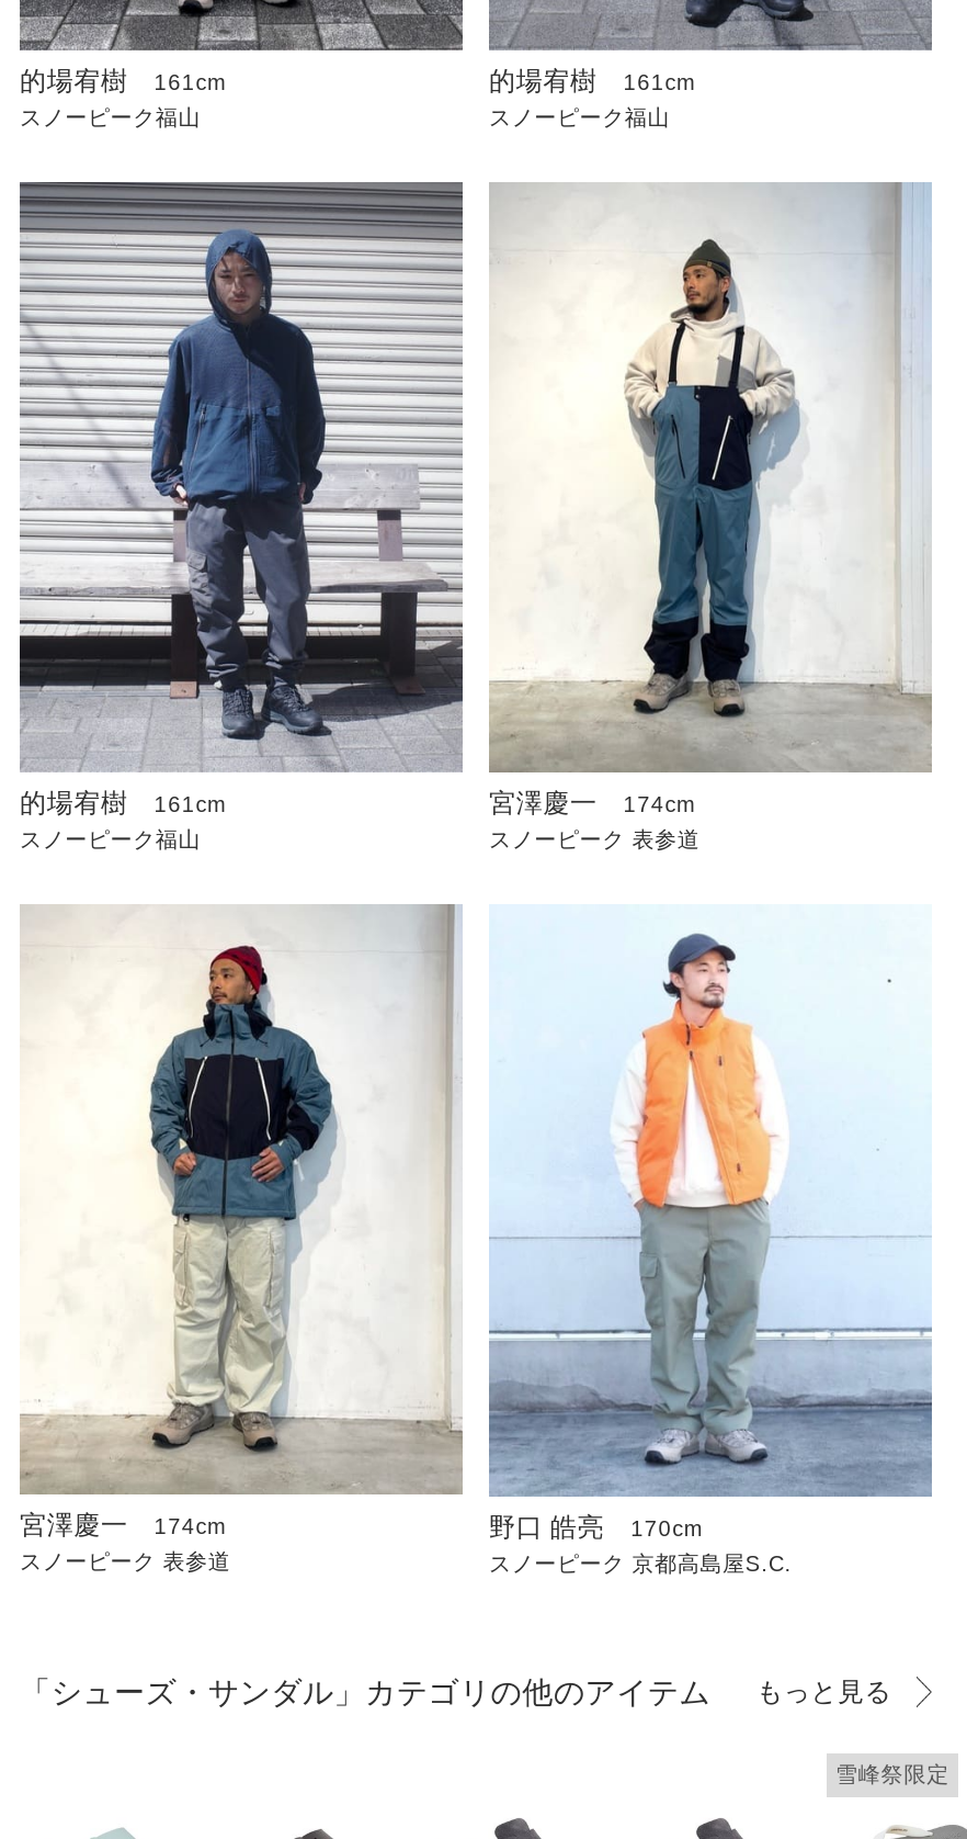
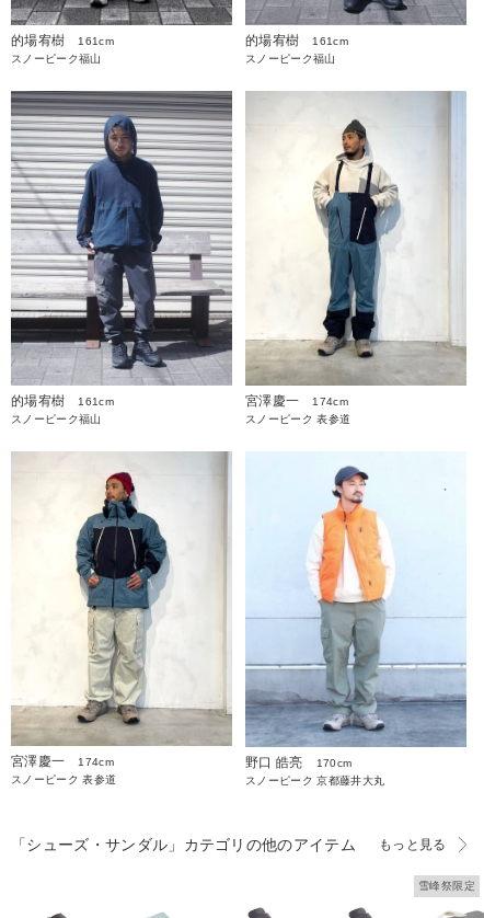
- スノーピーク 京都高島屋S.C.
+ スノーピーク 京都藤井大丸
